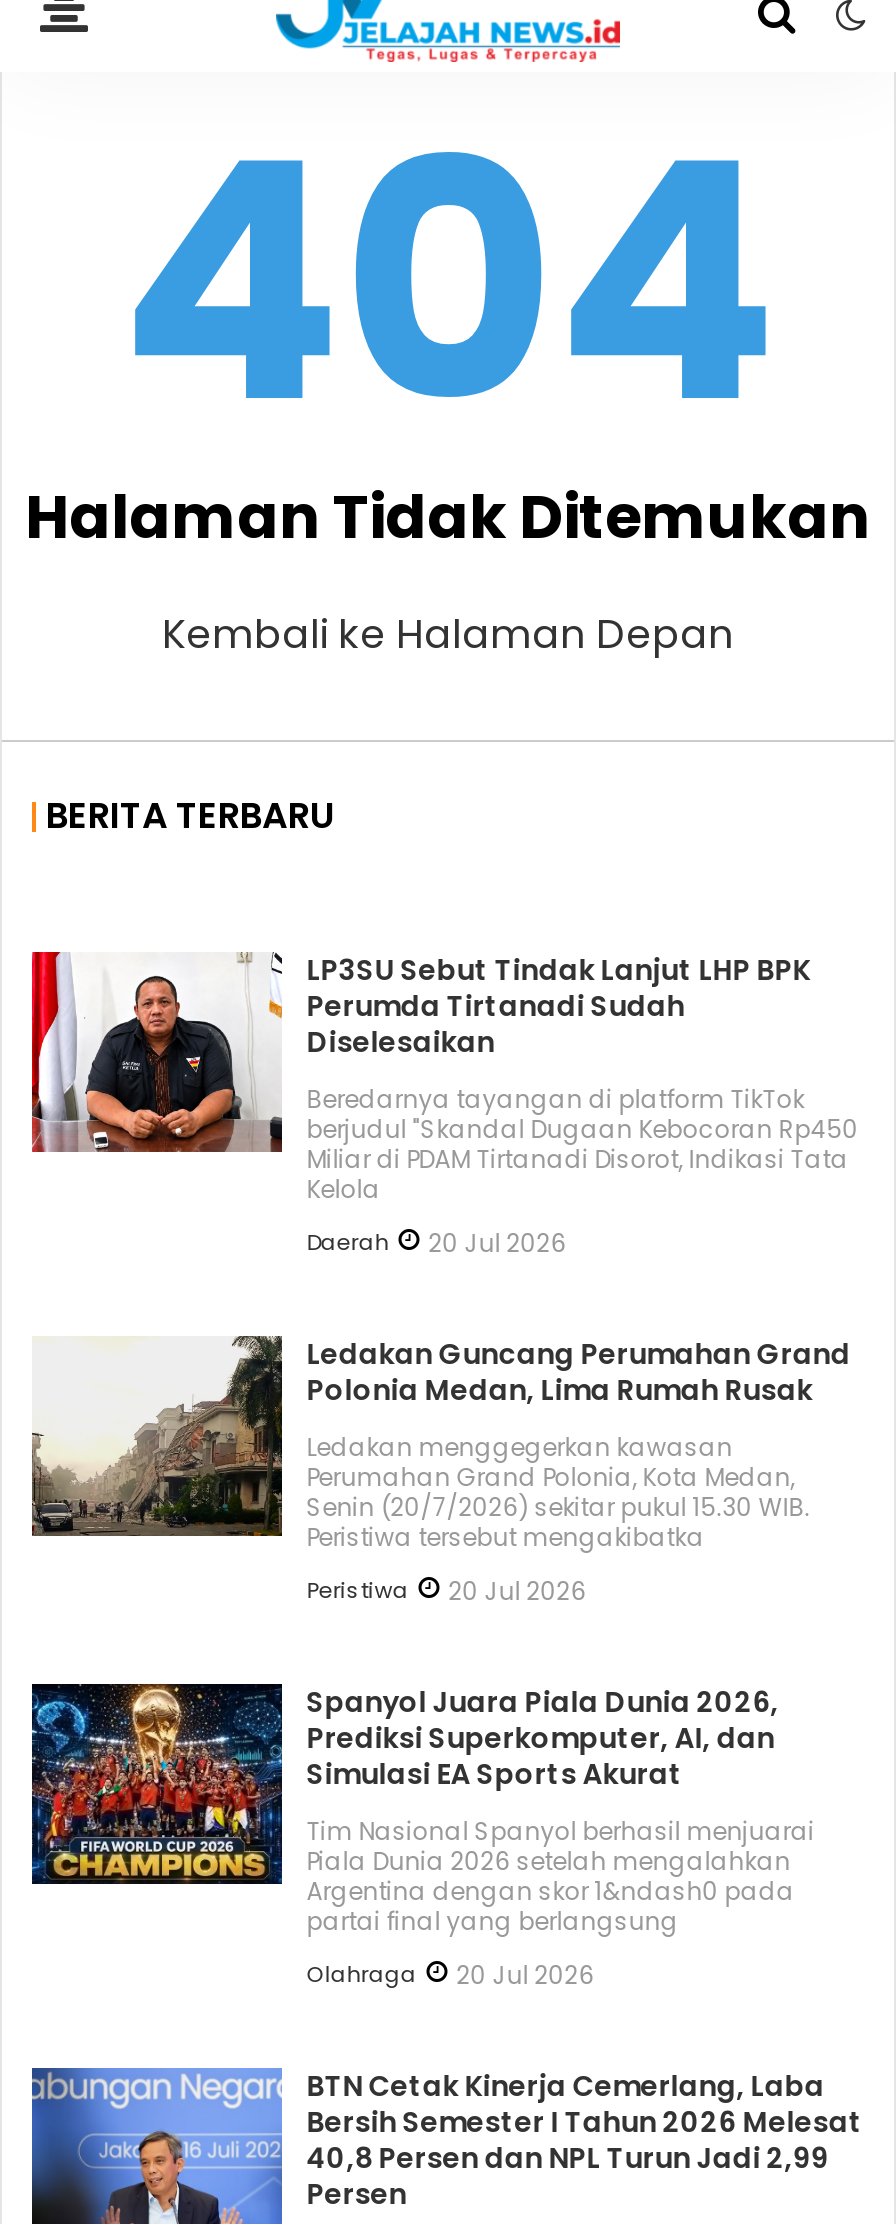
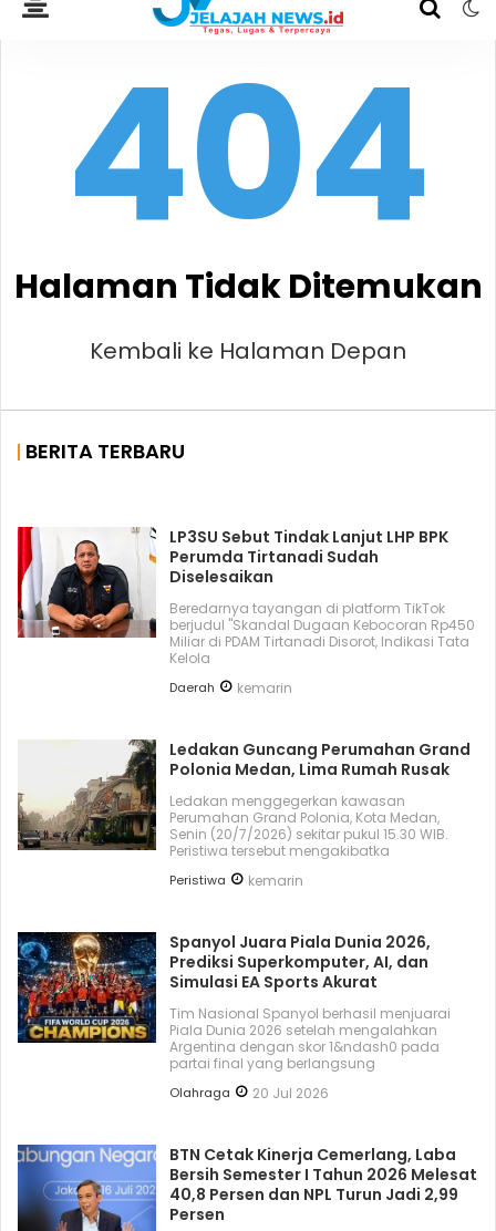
- 20 Jul 2026
+ kemarin

- 20 Jul 2026
+ kemarin
